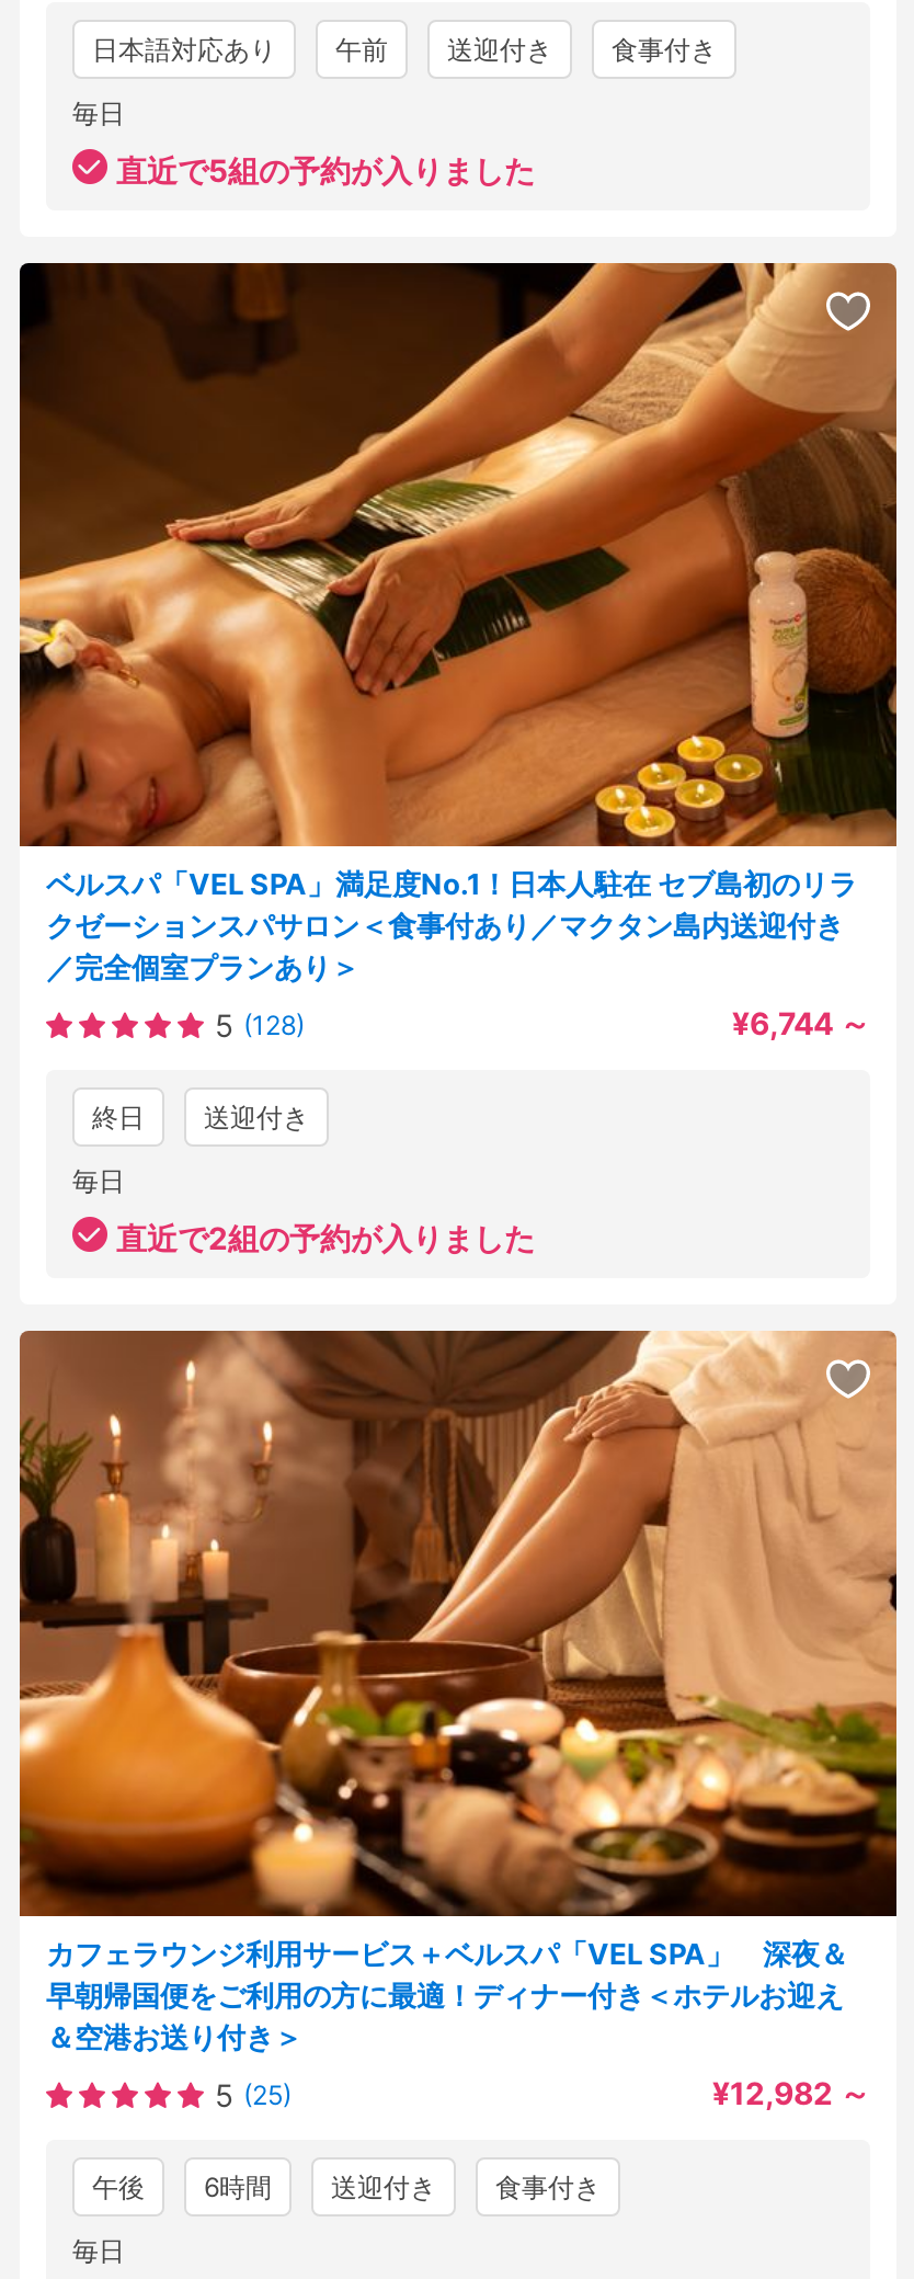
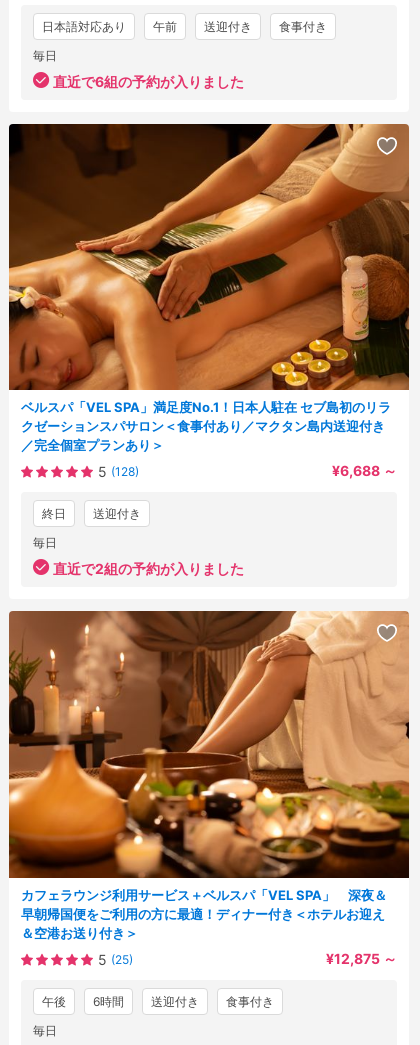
- 直近で5組の予約が入りました
+ 直近で6組の予約が入りました

- ¥6,744～
+ ¥6,688～

- ¥12,982～
+ ¥12,875～
